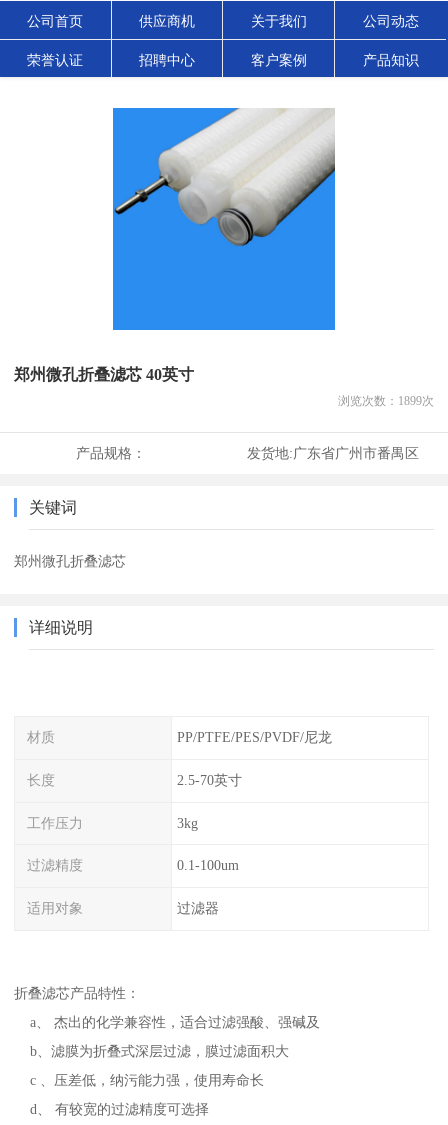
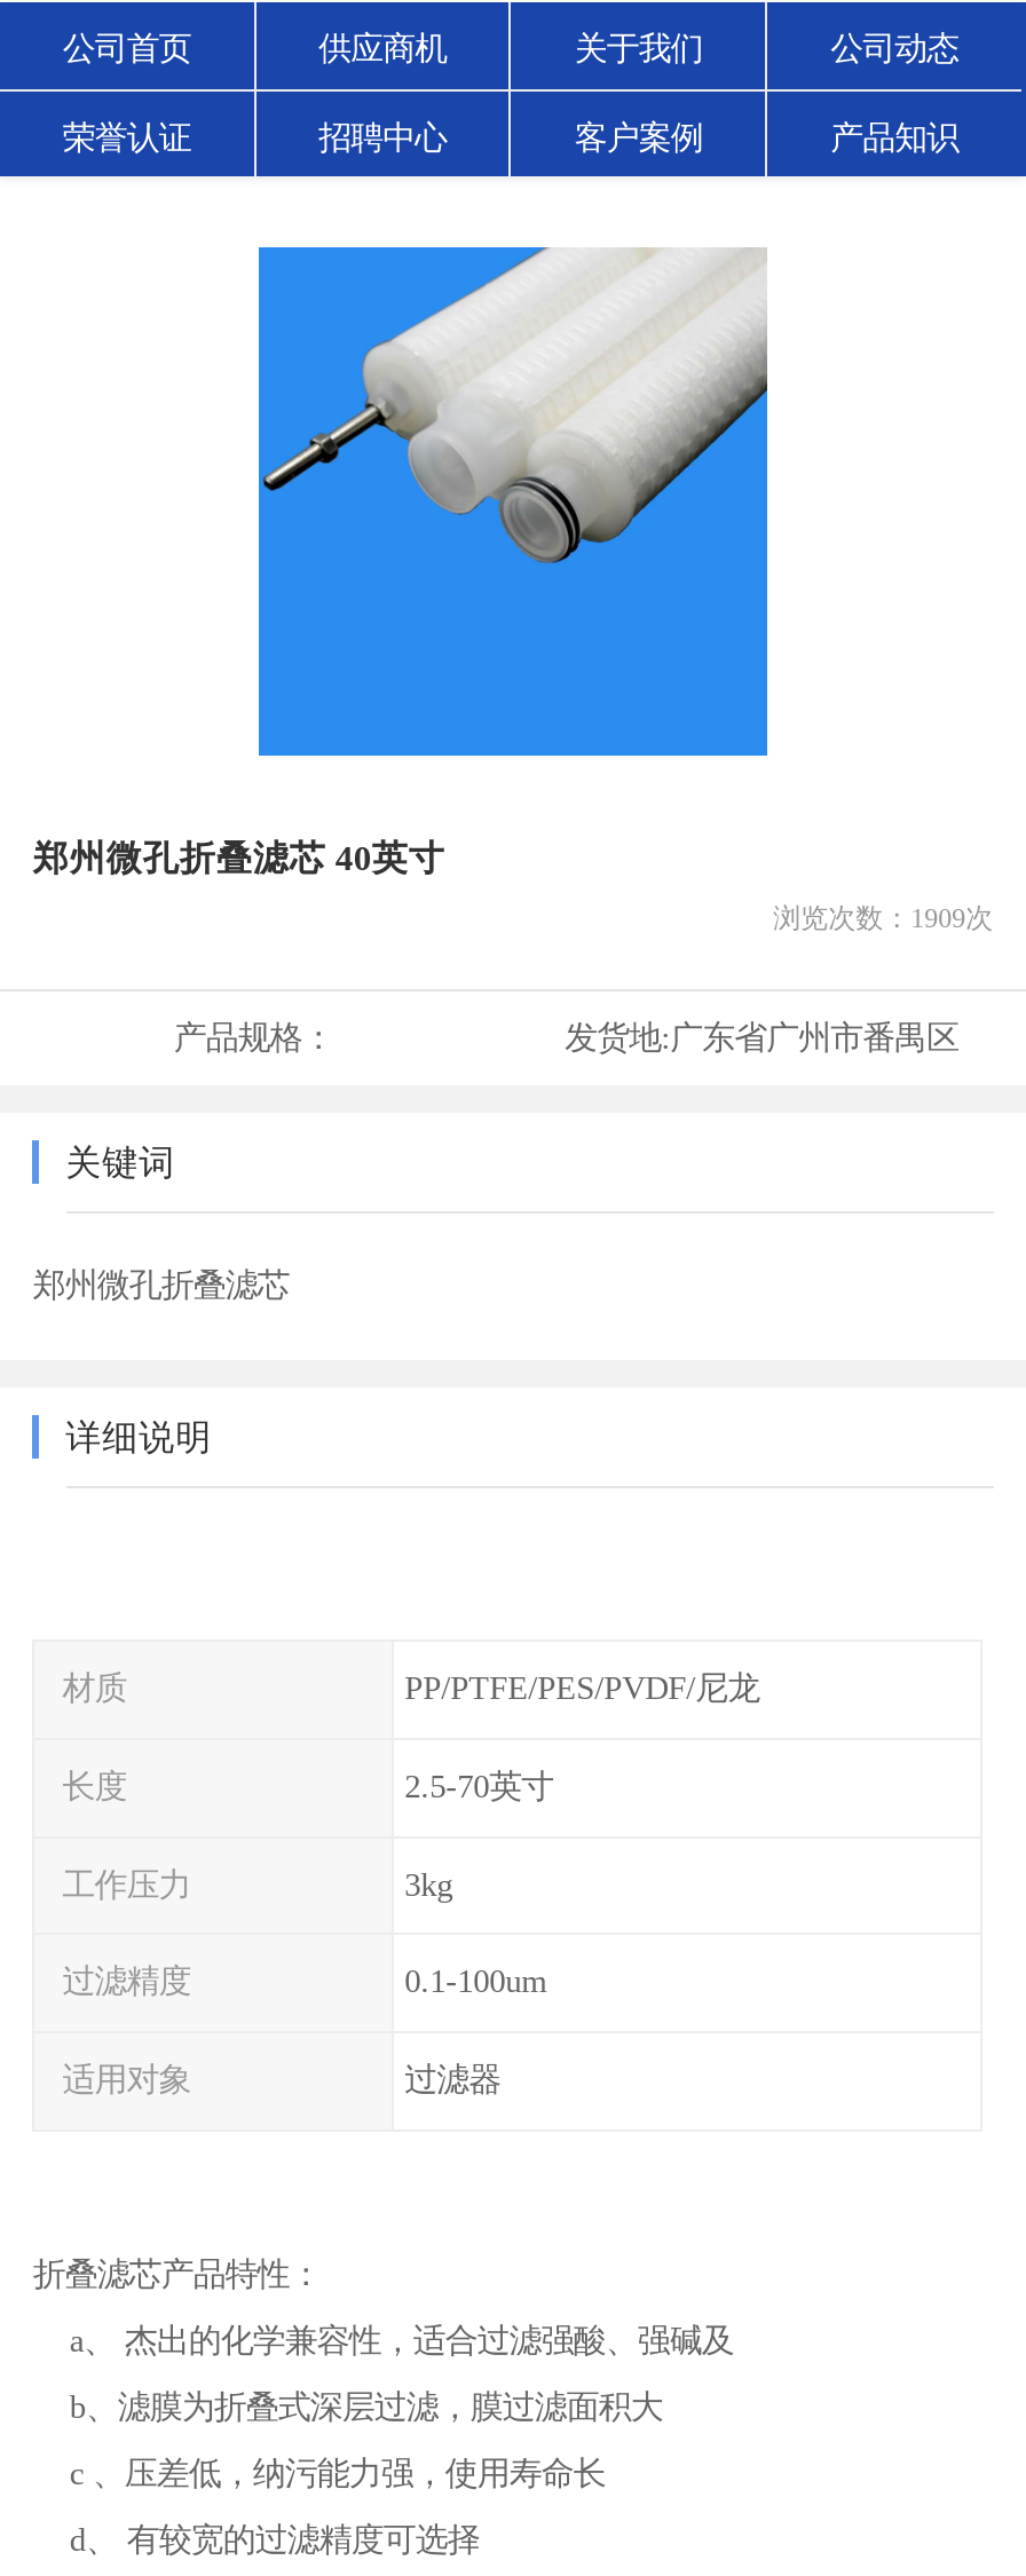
- 浏览次数：1899次
+ 浏览次数：1909次
